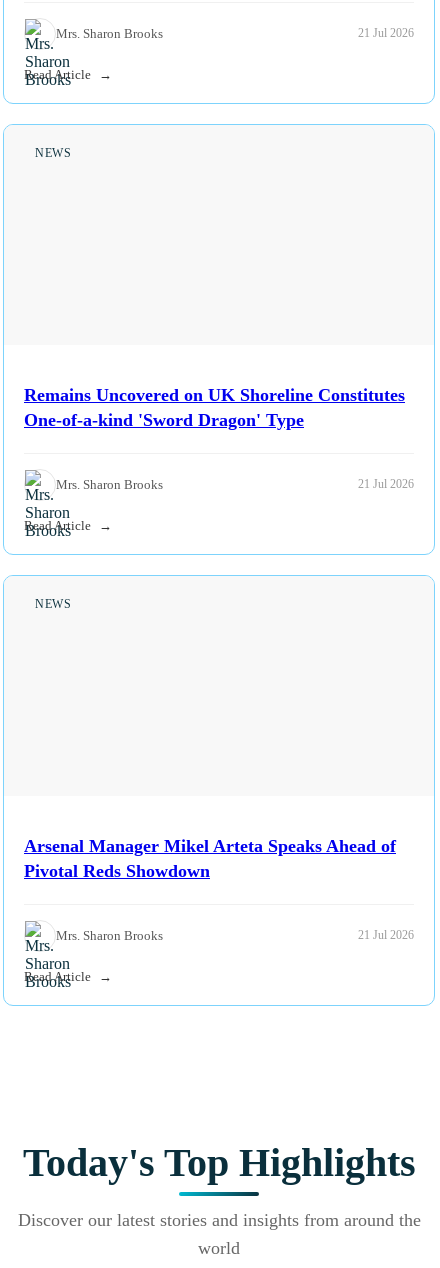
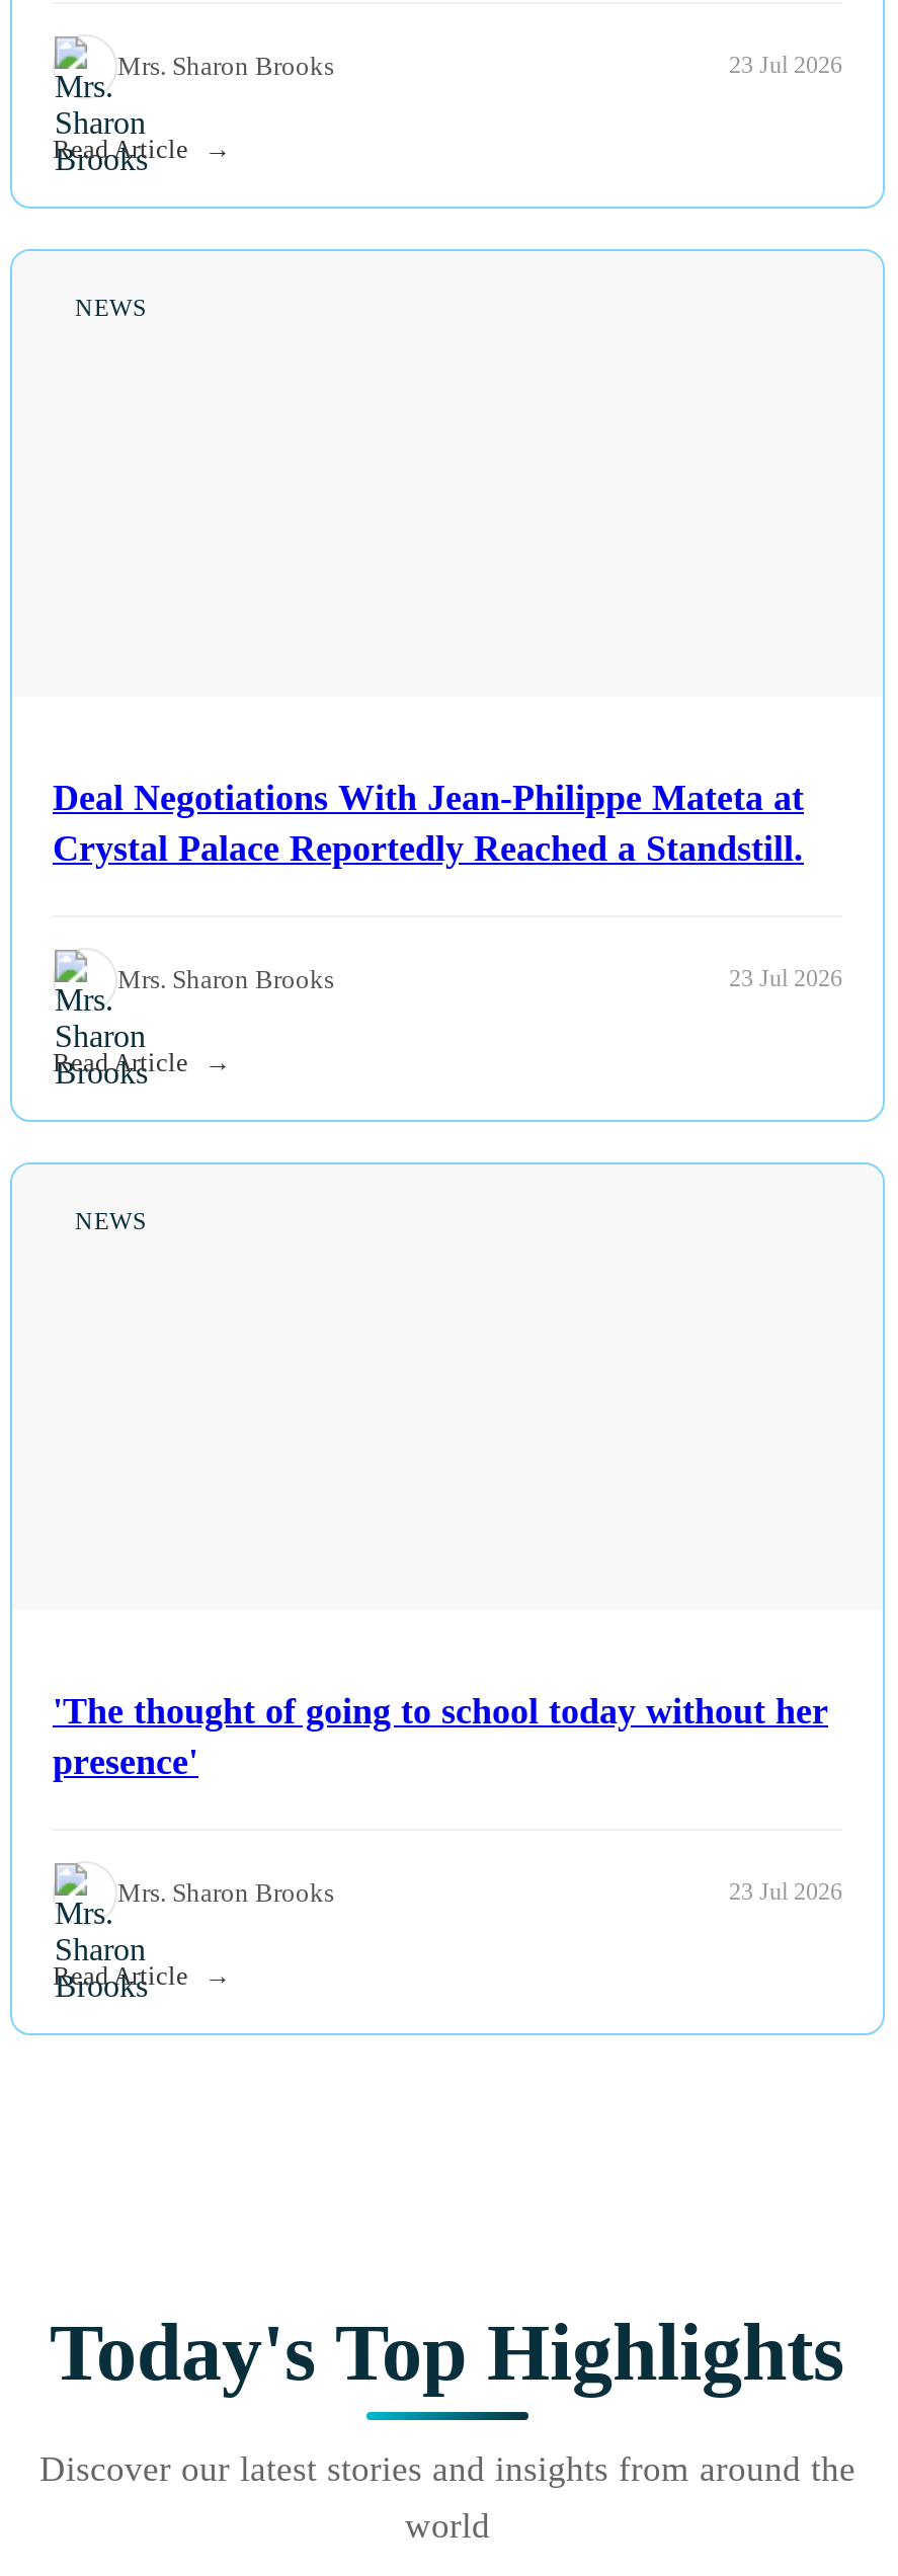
- 21 Jul 2026
+ 23 Jul 2026

- Remains Uncovered on UK Shoreline Constitutes
- One-of-a-kind 'Sword Dragon' Type
+ Deal Negotiations With Jean-Philippe Mateta at
+ Crystal Palace Reportedly Reached a Standstill.

- 21 Jul 2026
+ 23 Jul 2026

- Arsenal Manager Mikel Arteta Speaks Ahead of
- Pivotal Reds Showdown
+ 'The thought of going to school today without her
+ presence'

- 21 Jul 2026
+ 23 Jul 2026
